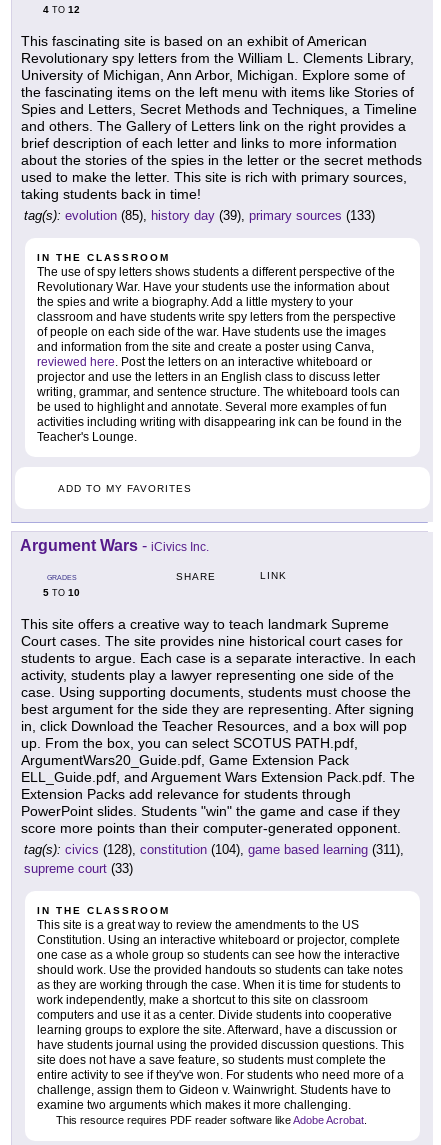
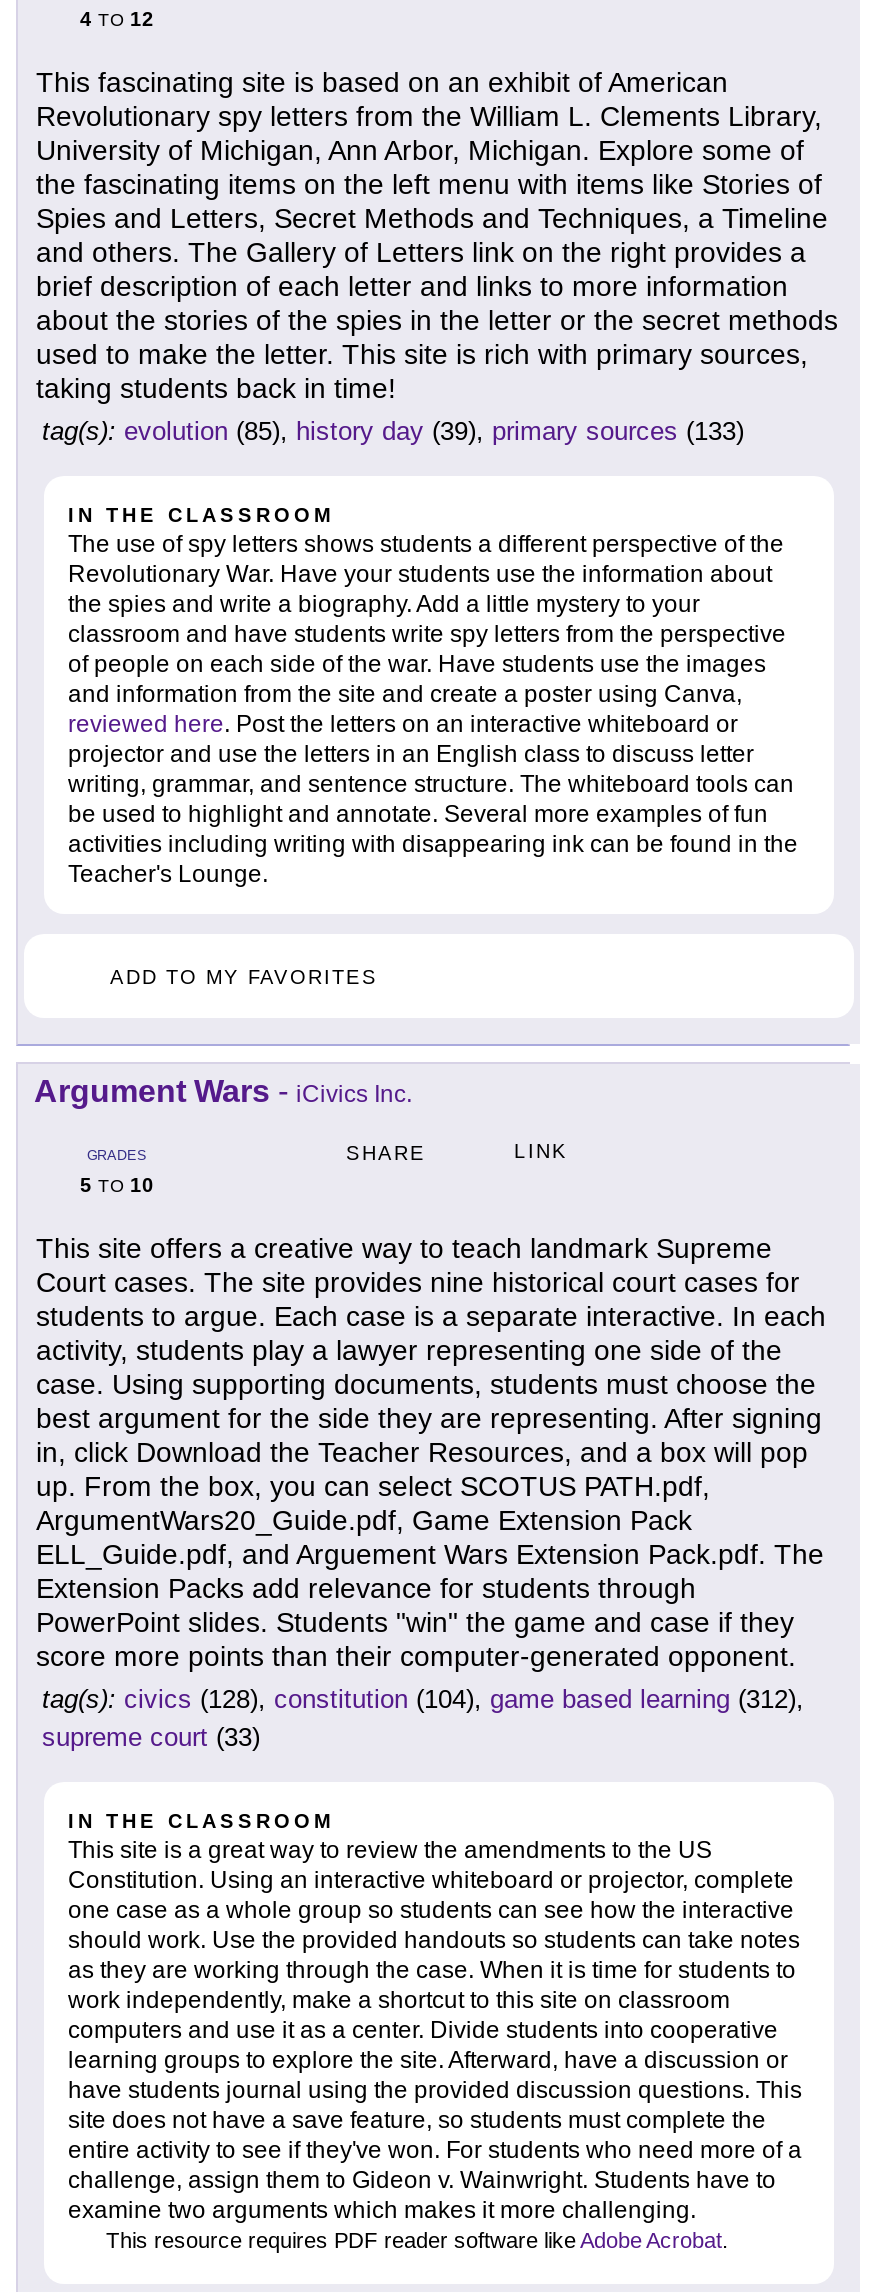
- tag(s): civics (128), constitution (104), game based learning (311),
+ tag(s): civics (128), constitution (104), game based learning (312),
